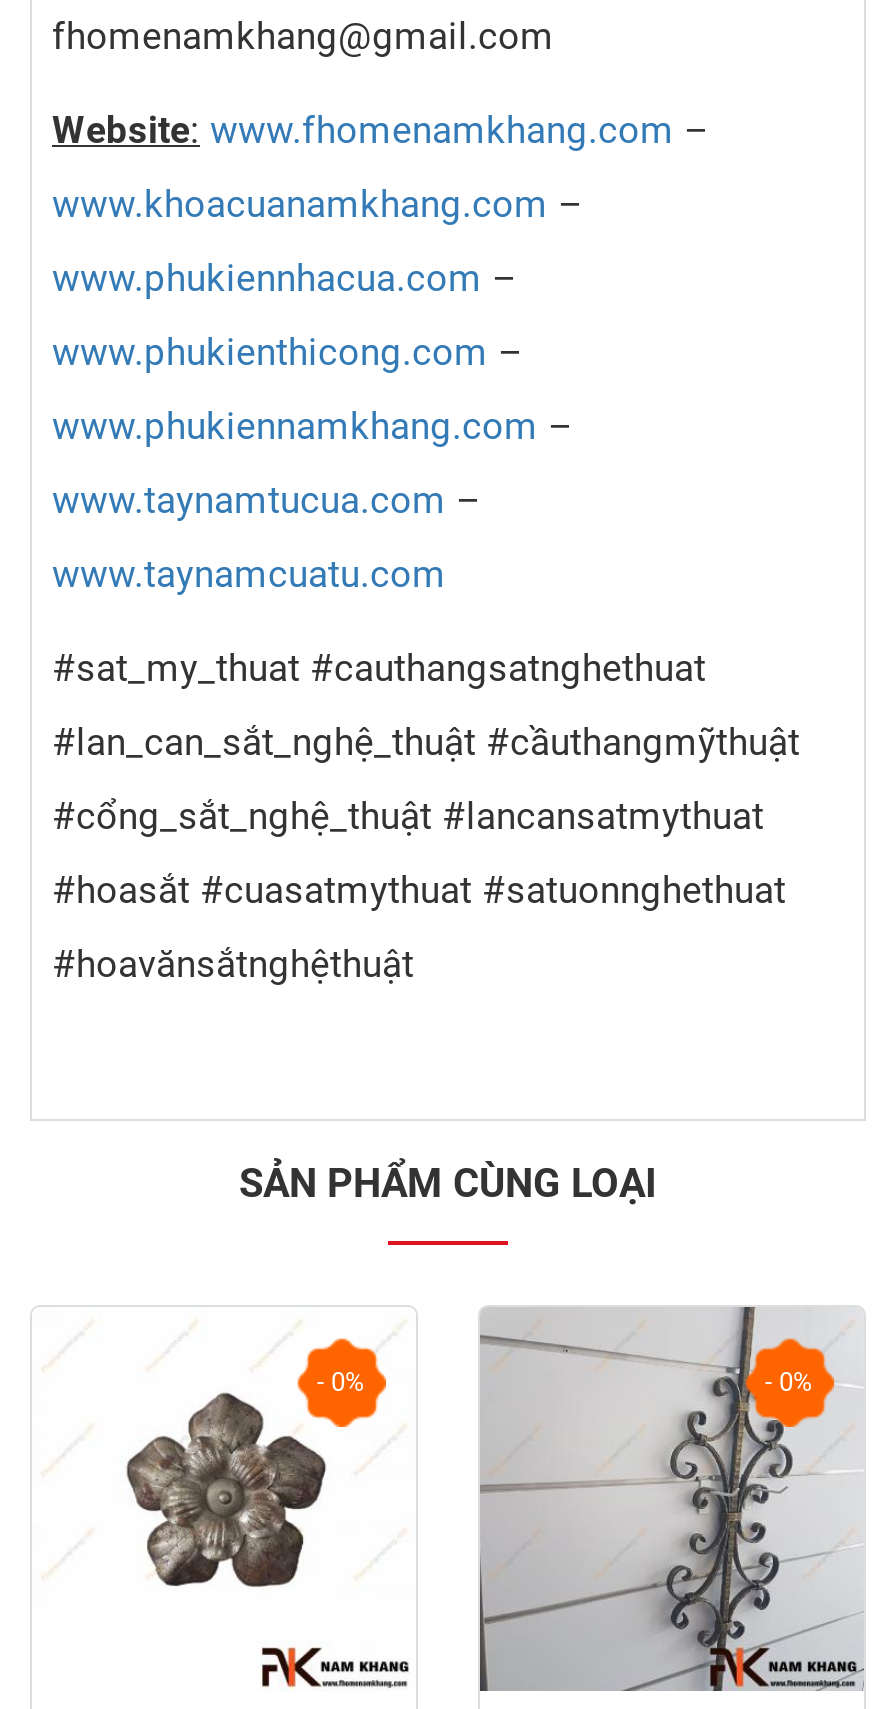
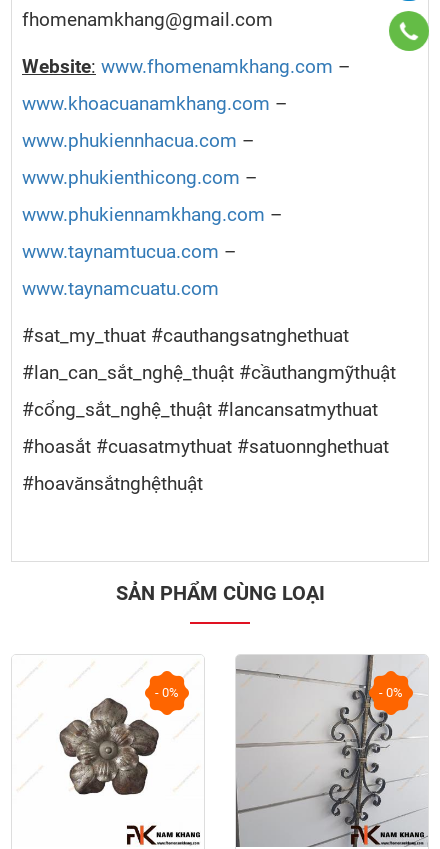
+ [image]
